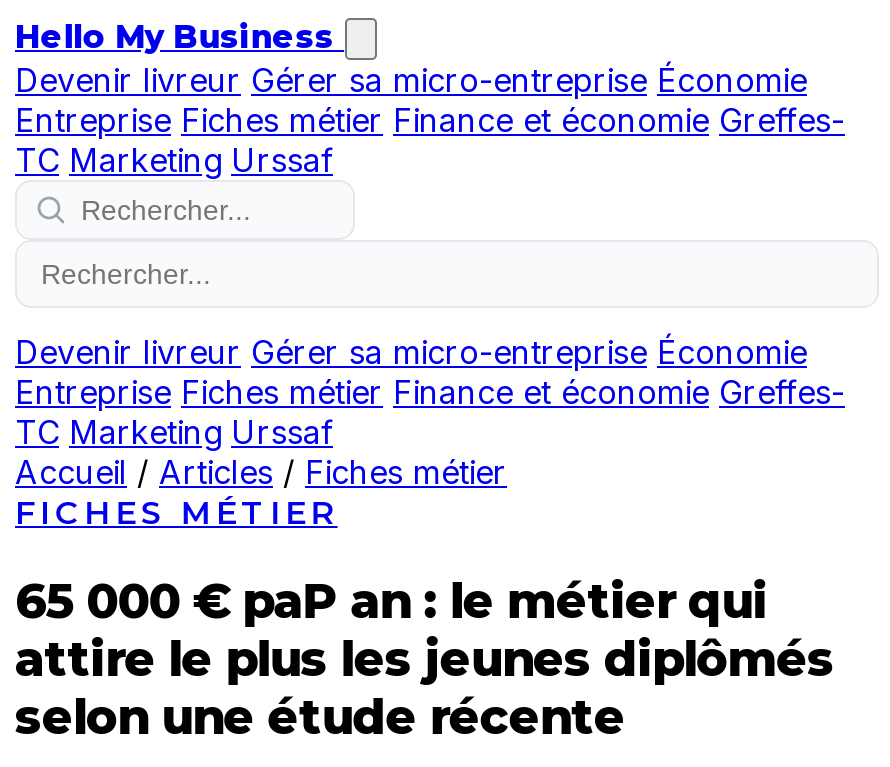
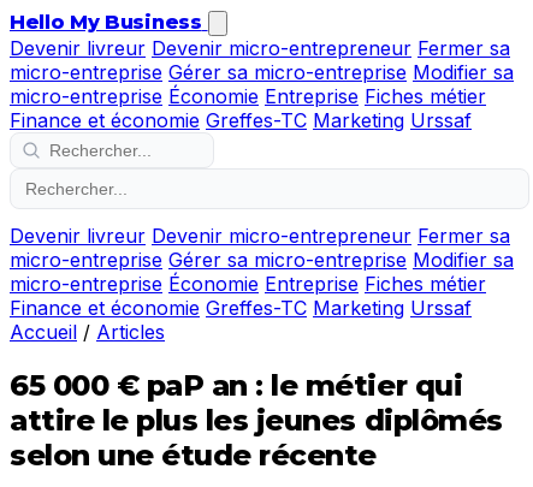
- Devenir livreur Gérer sa micro-entreprise Économie
- Entreprise Fiches métier Finance et économie Greffes-
- TC Marketing Urssaf
+ Devenir livreur Devenir micro-entrepreneur Fermer sa
+ micro-entreprise Gérer sa micro-entreprise Modifier sa
+ micro-entreprise Économie Entreprise Fiches métier
+ Finance et économie Greffes-TC Marketing Urssaf

- Devenir livreur Gérer sa micro-entreprise Économie
- Entreprise Fiches métier Finance et économie Greffes-
- TC Marketing Urssaf
- Accueil / Articles / Fiches métier
- FICHES MÉTIER
+ Devenir livreur Devenir micro-entrepreneur Fermer sa
+ micro-entreprise Gérer sa micro-entreprise Modifier sa
+ micro-entreprise Économie Entreprise Fiches métier
+ Finance et économie Greffes-TC Marketing Urssaf
+ Accueil / Articles
